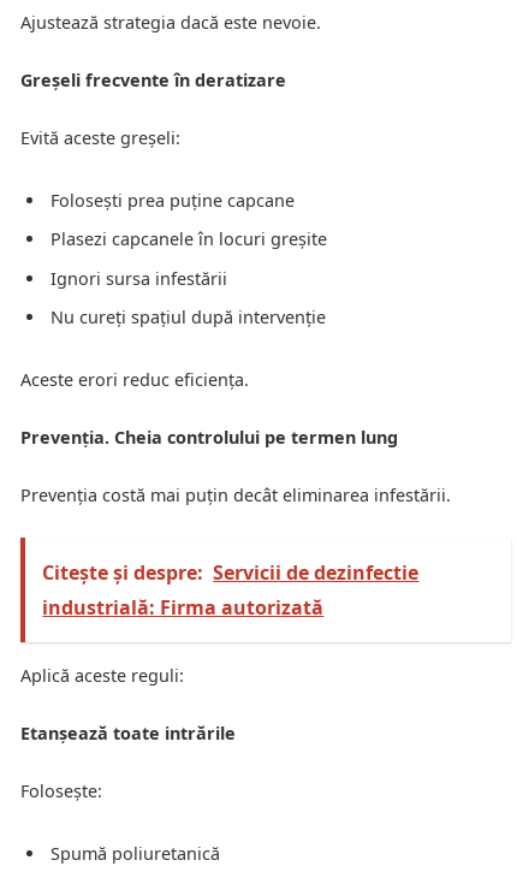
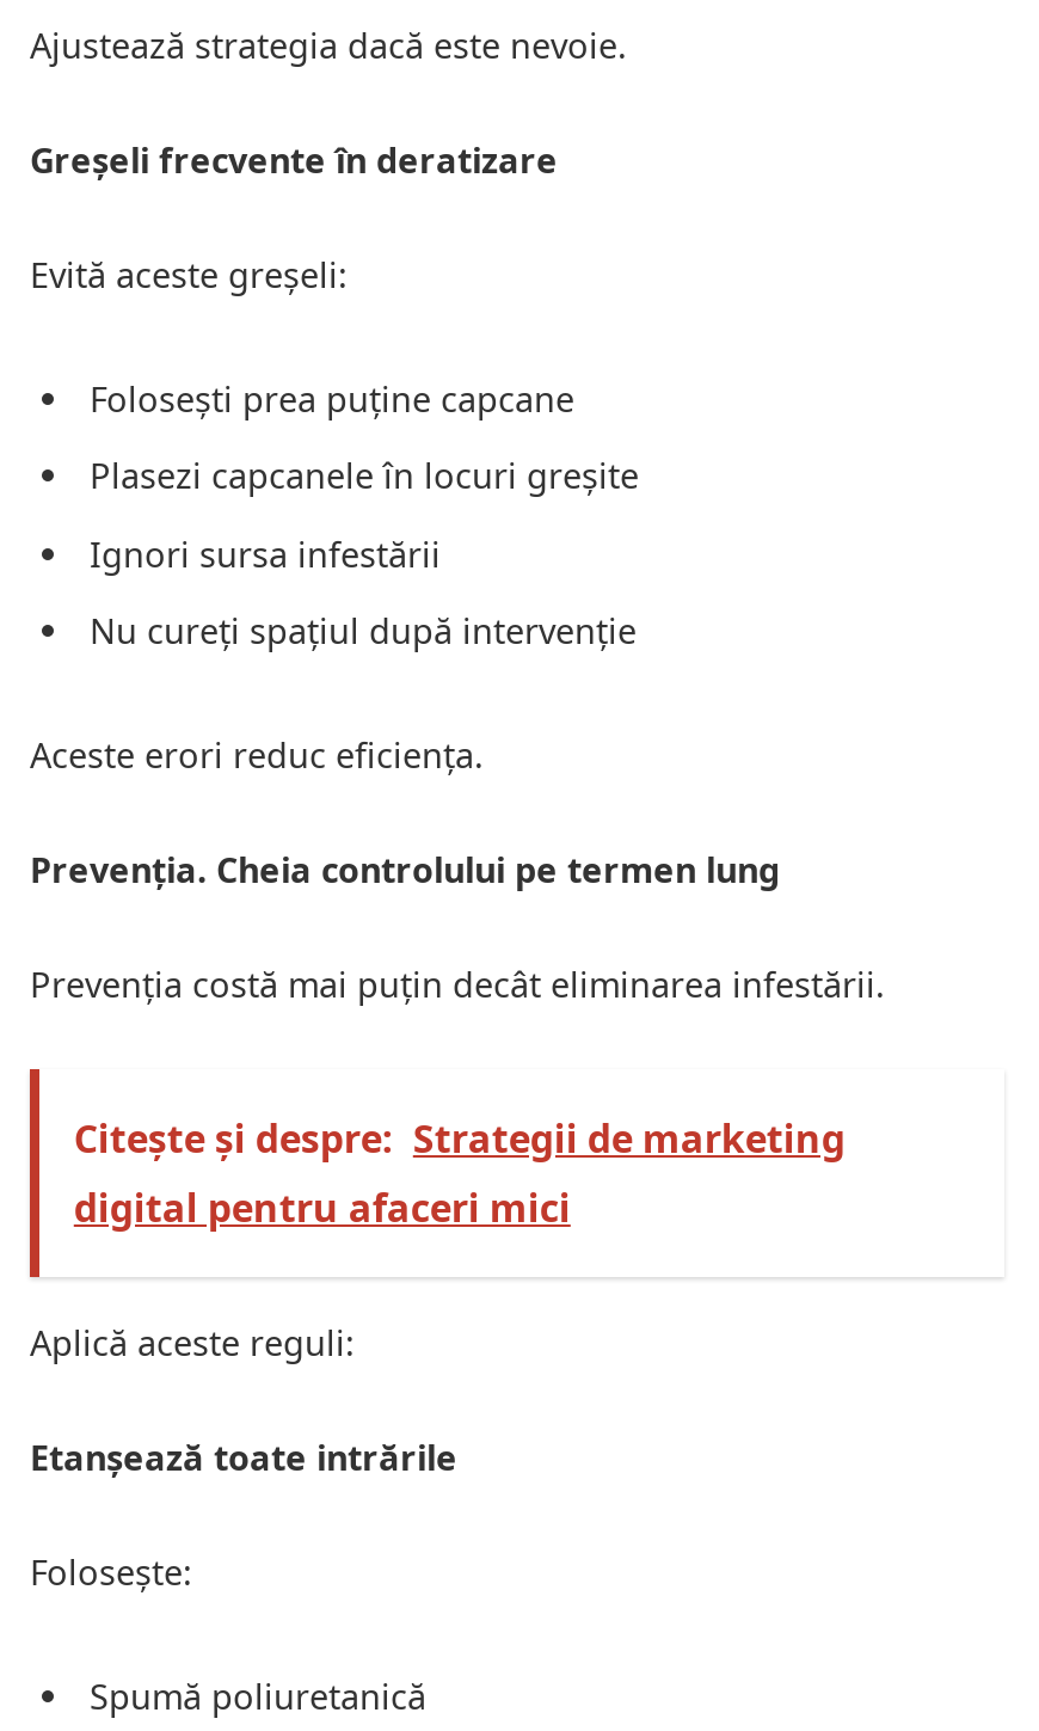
- Citește și despre: Servicii de dezinfectie
- industrială: Firma autorizată
+ Citește și despre: Strategii de marketing
+ digital pentru afaceri mici
